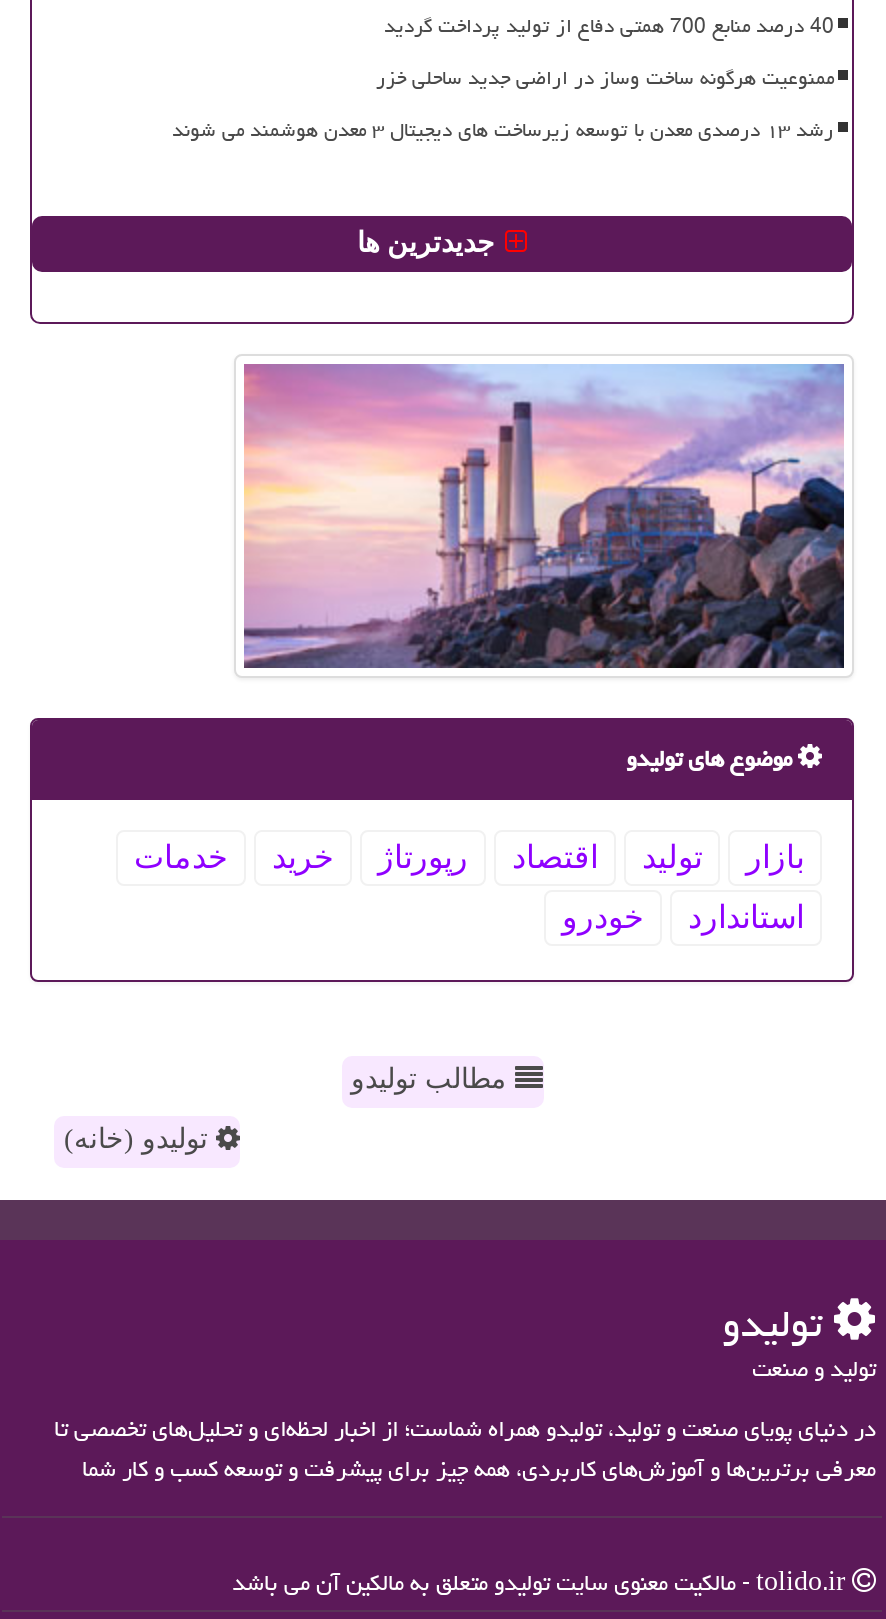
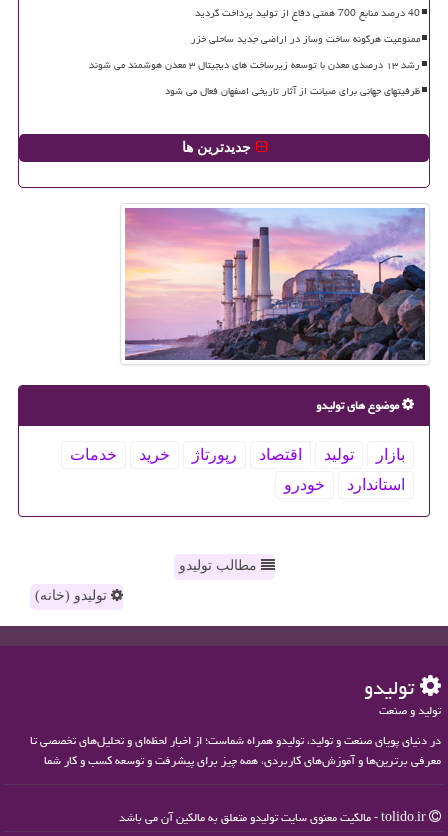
+ ظرفیتهای جهانی برای صیانت از آثار تاریخی اصفهان فعال می شود
